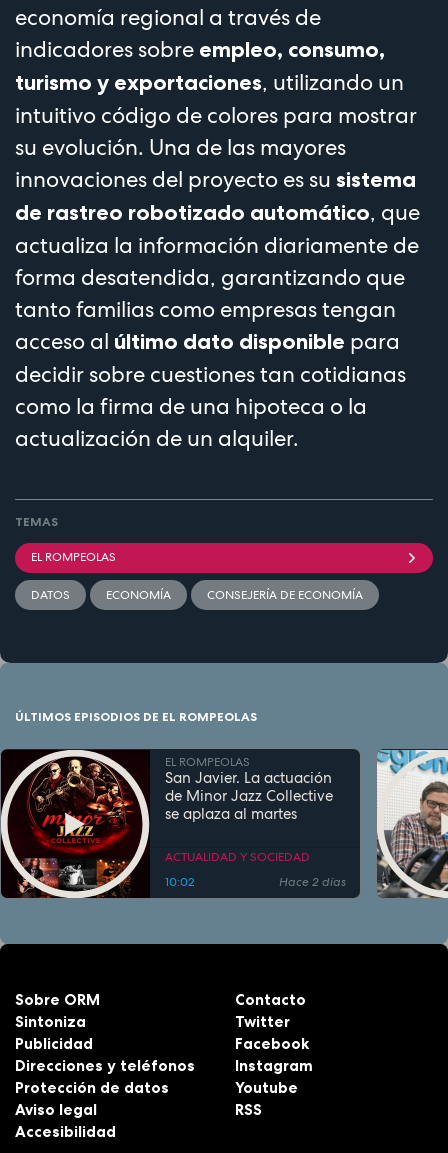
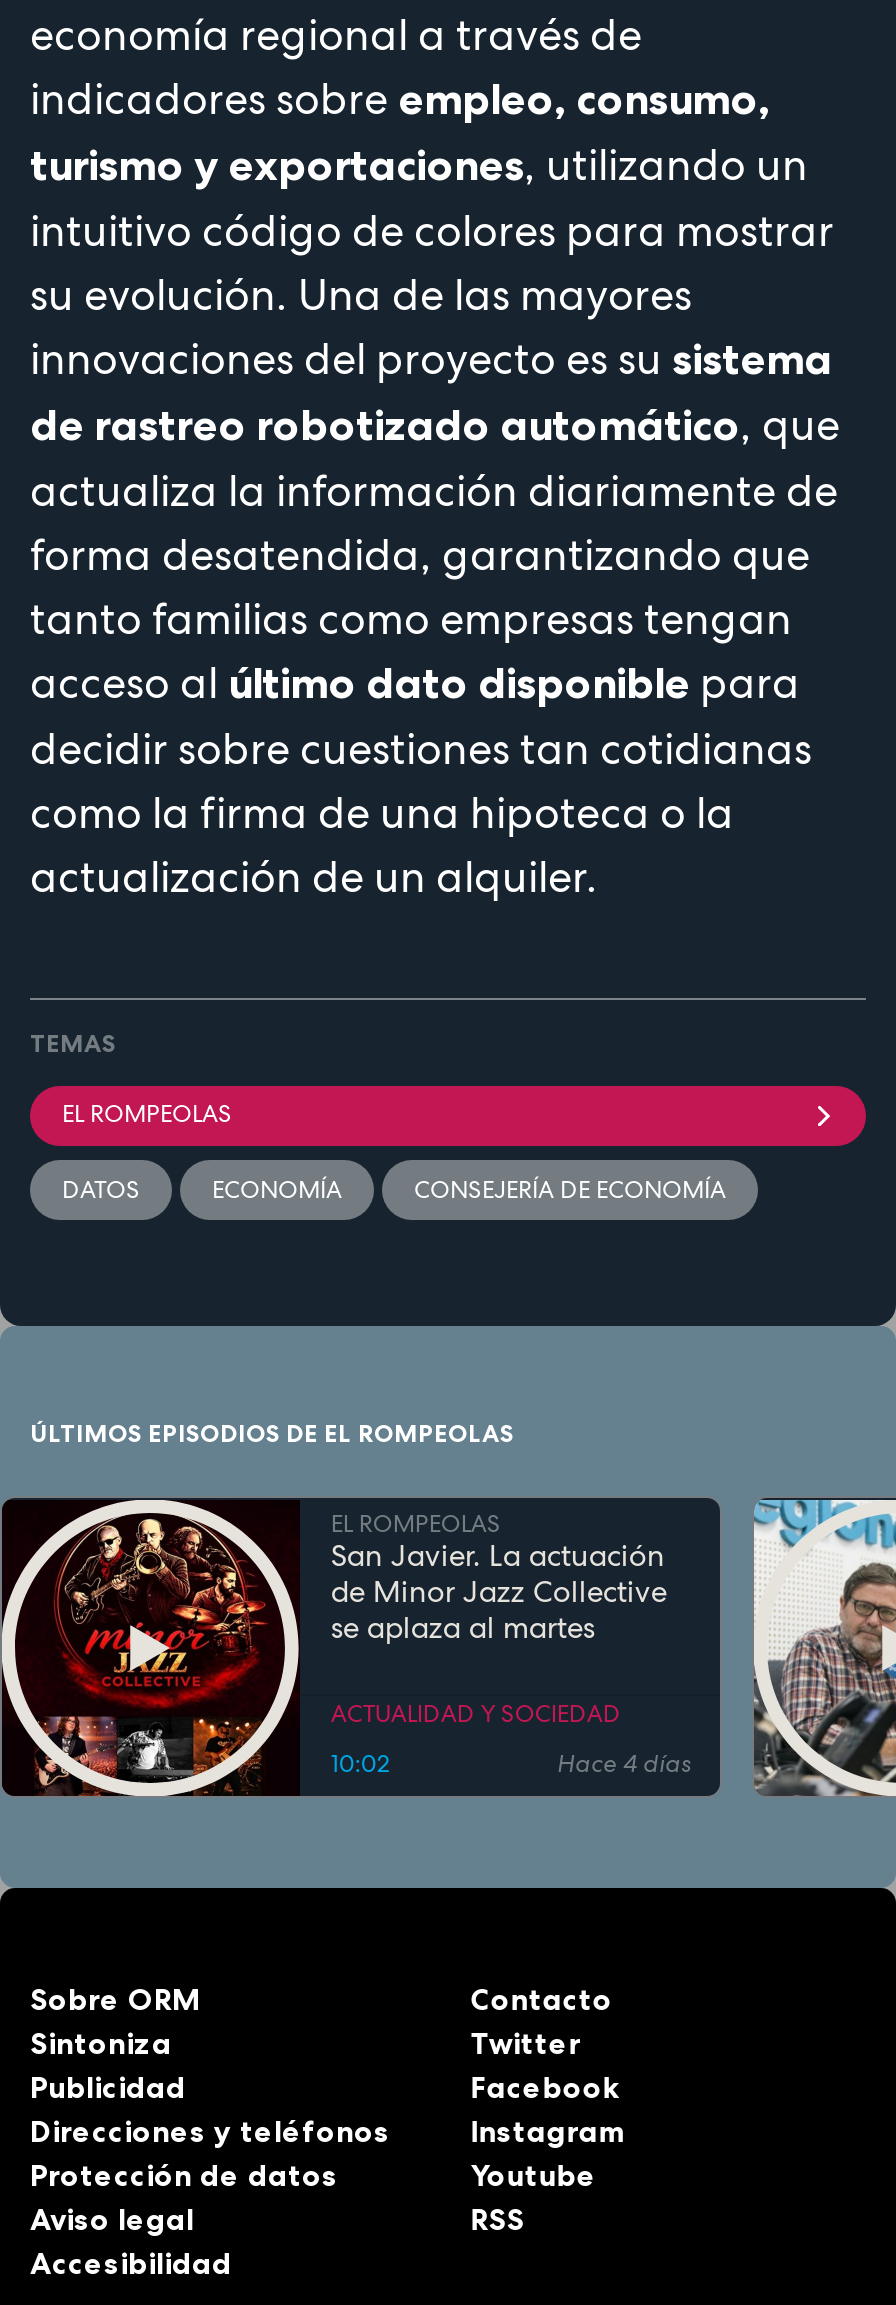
- Hace 2 días
+ Hace 4 días
